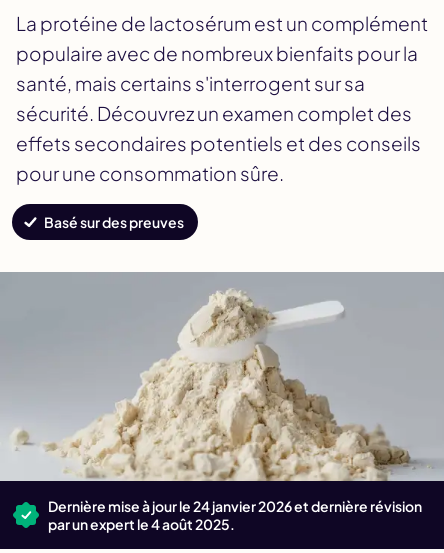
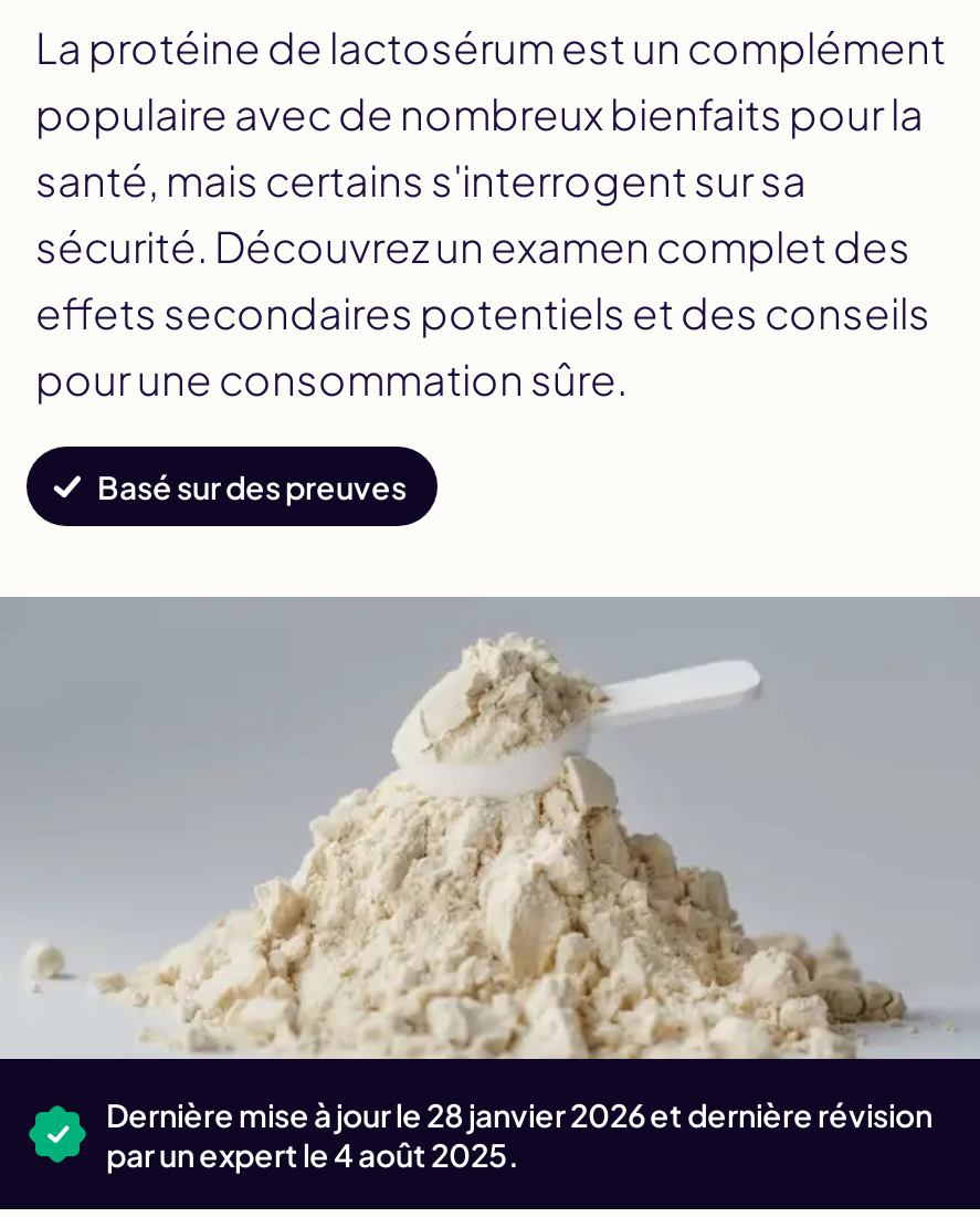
- Dernière mise à jour le 24 janvier 2026 et dernière révision
+ Dernière mise à jour le 28 janvier 2026 et dernière révision
